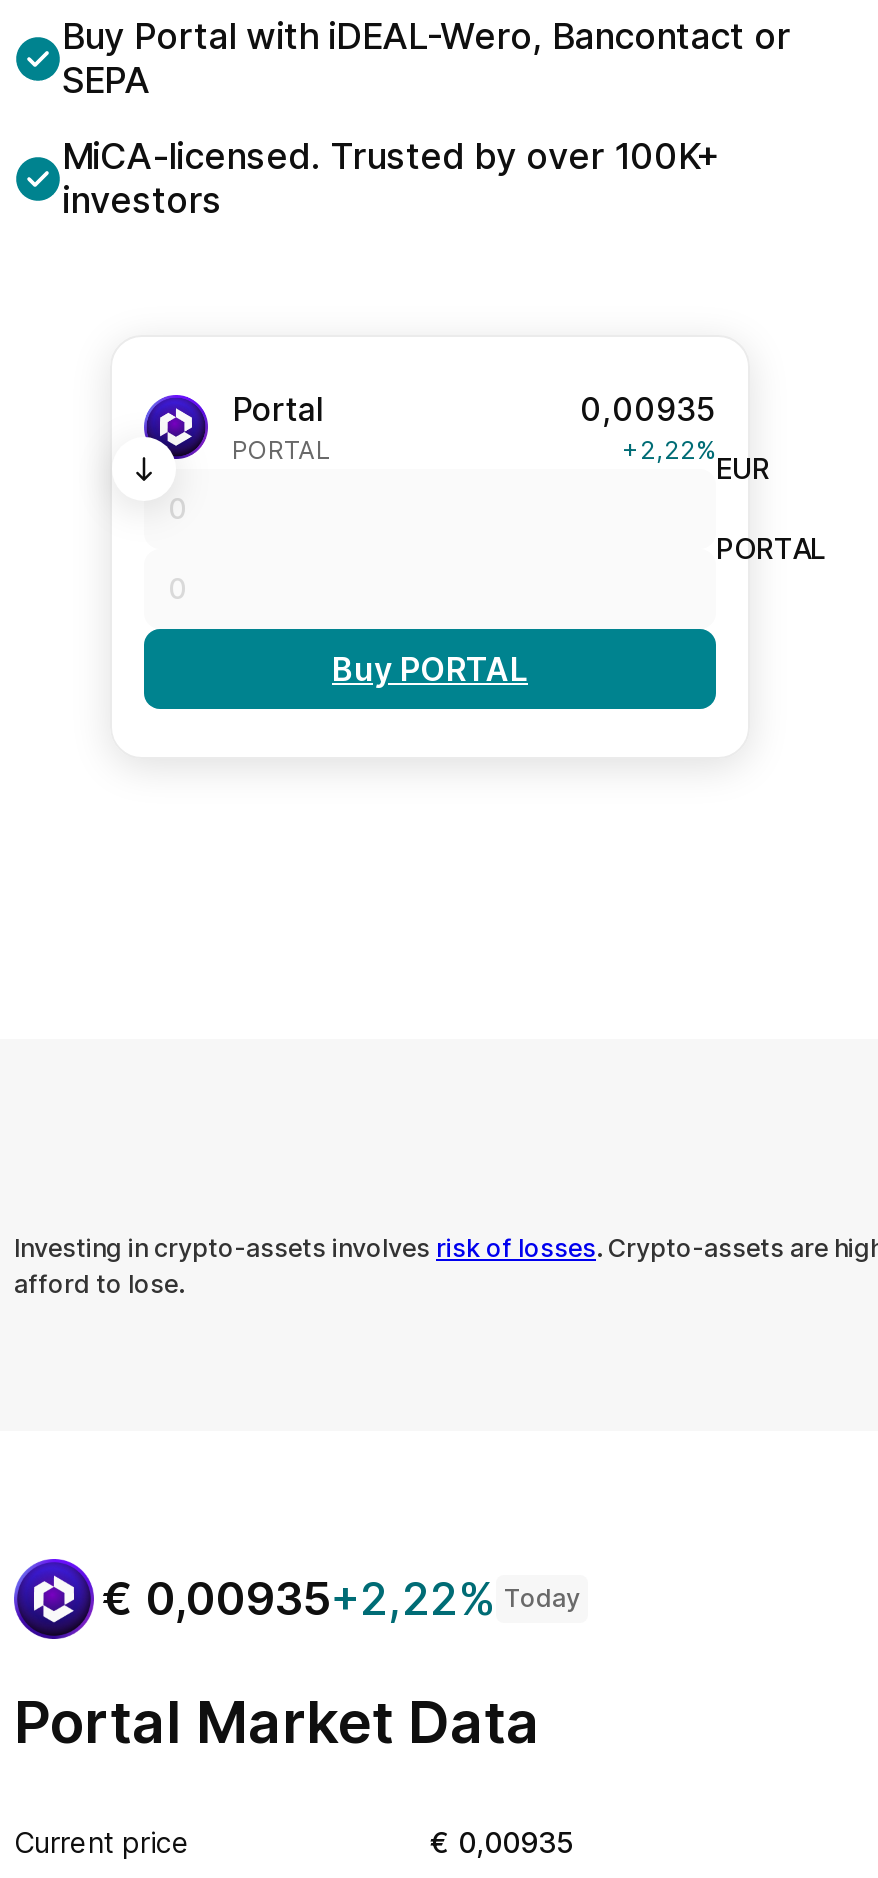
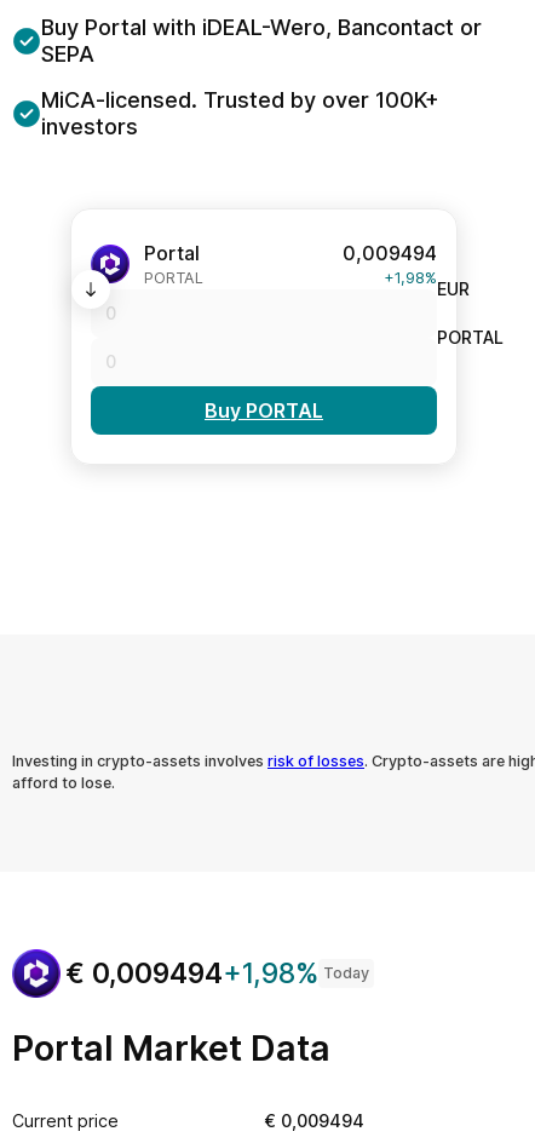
- 0,00935
+ 0,009494

- +2,22%
+ +1,98%

- €0,00935+2,22% Today
+ €0,009494+1,98% Today

- €0,00935
+ €0,009494
